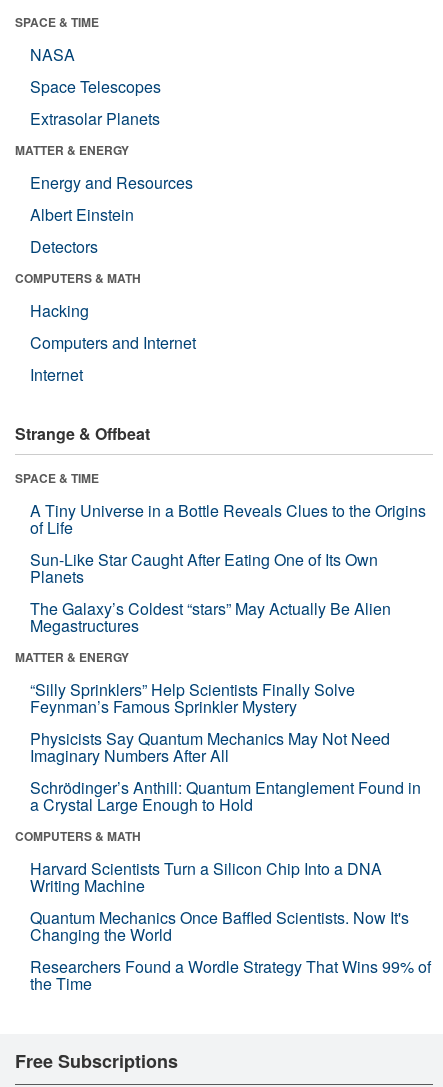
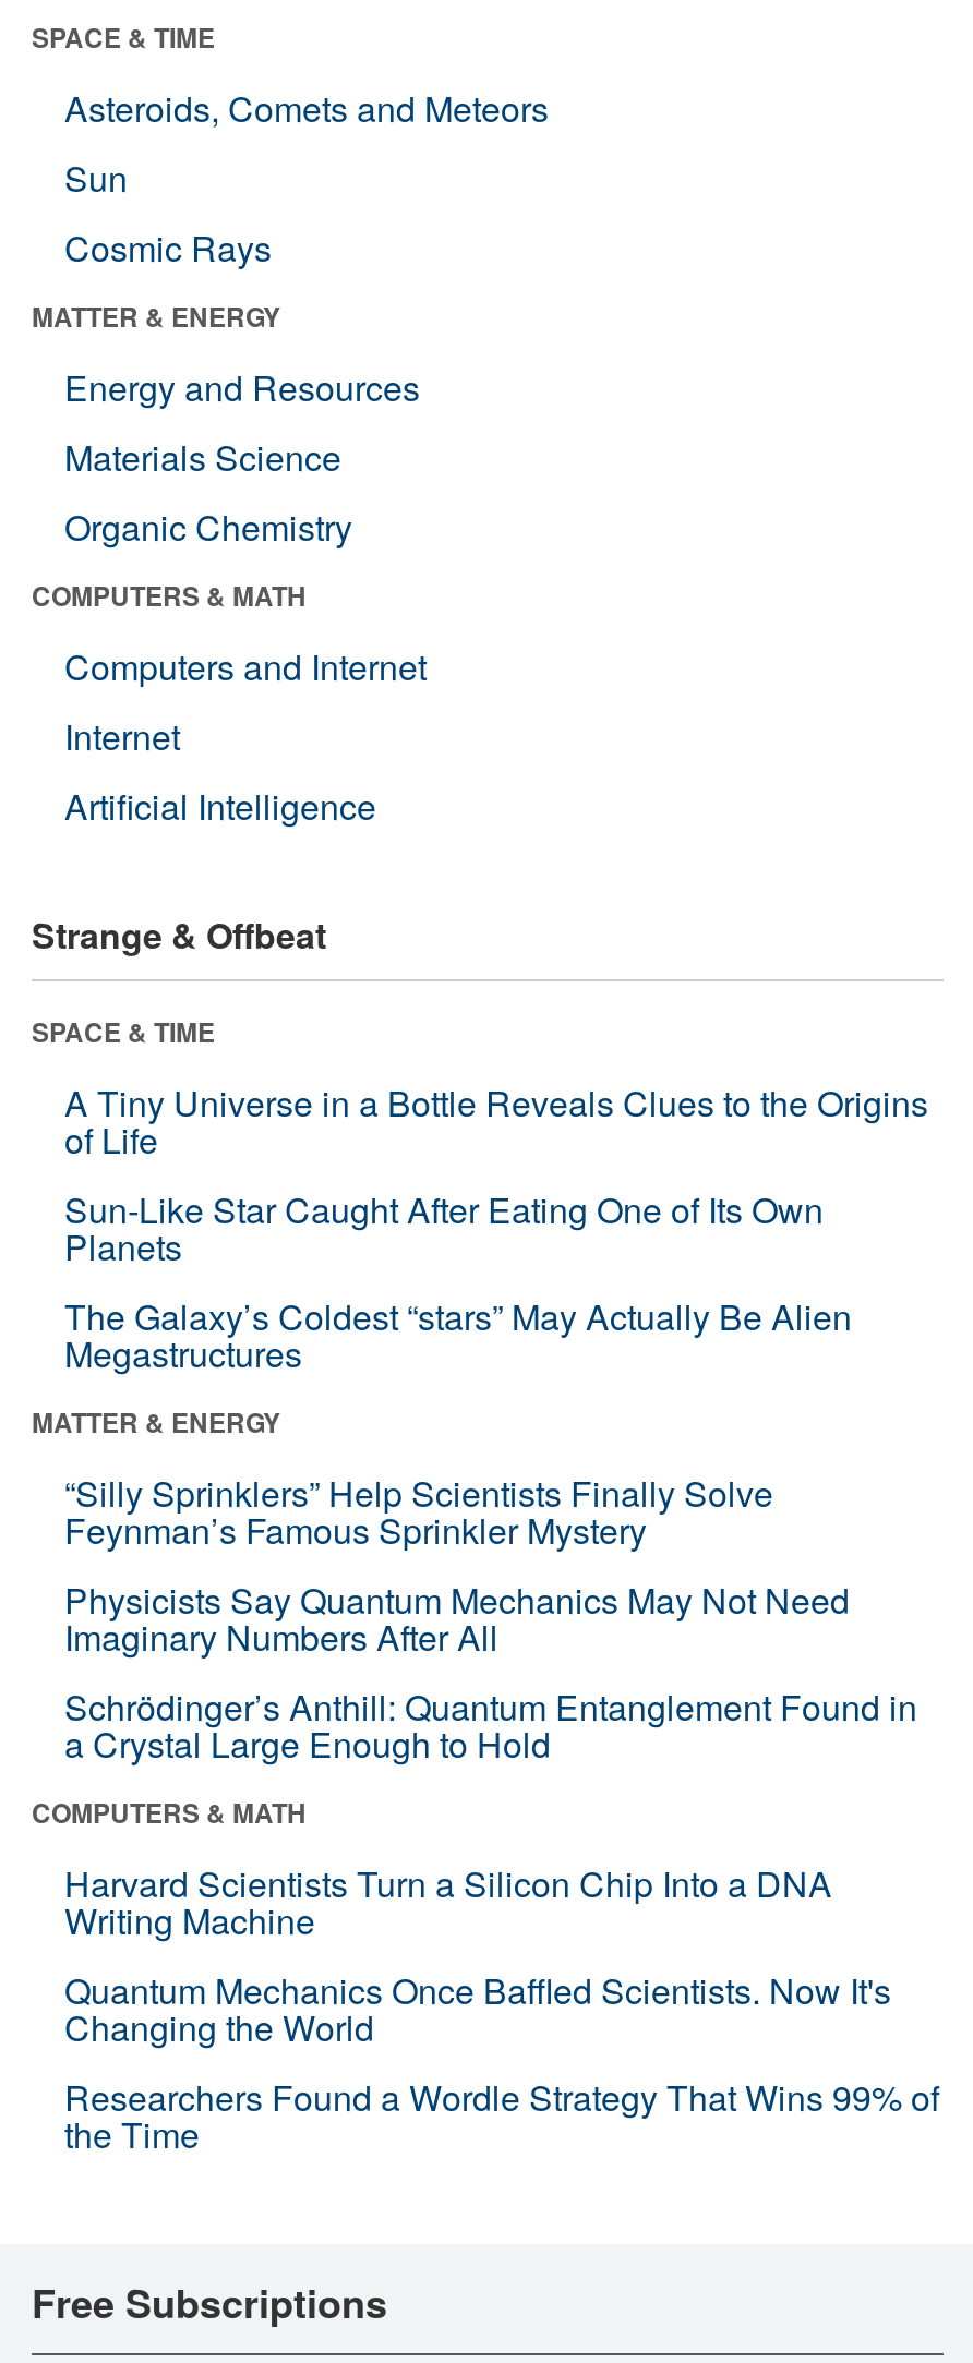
- NASA
- Space Telescopes
- Extrasolar Planets
+ Asteroids, Comets and Meteors
+ Sun
+ Cosmic Rays

- Albert Einstein
- Detectors
+ Materials Science
+ Organic Chemistry

- Hacking

moved up: Computers and Internet | Internet

+ Artificial Intelligence
